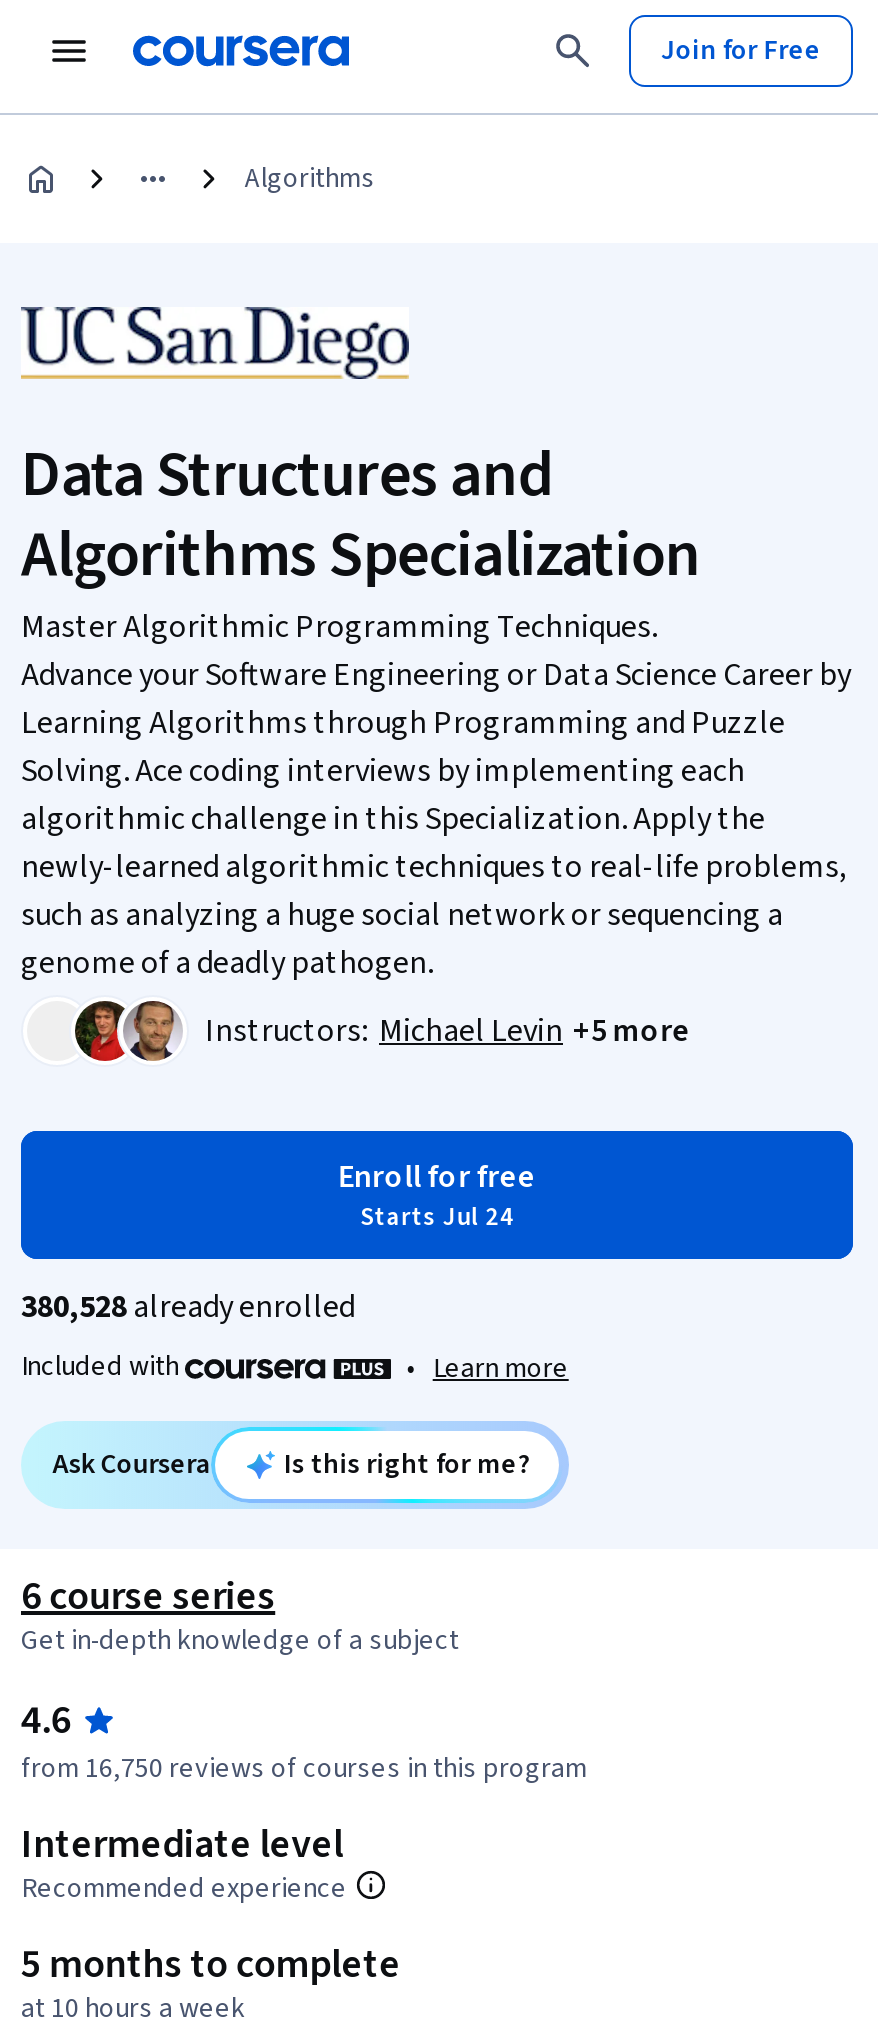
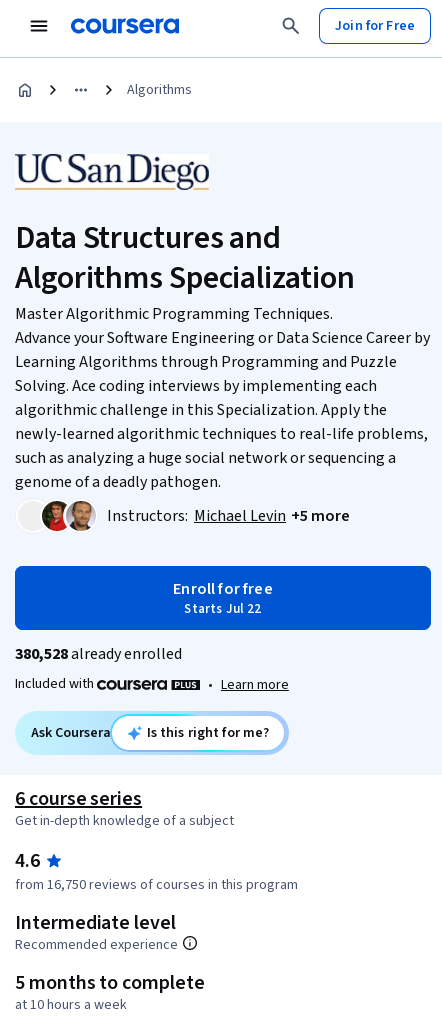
- Starts Jul 24
+ Starts Jul 22
